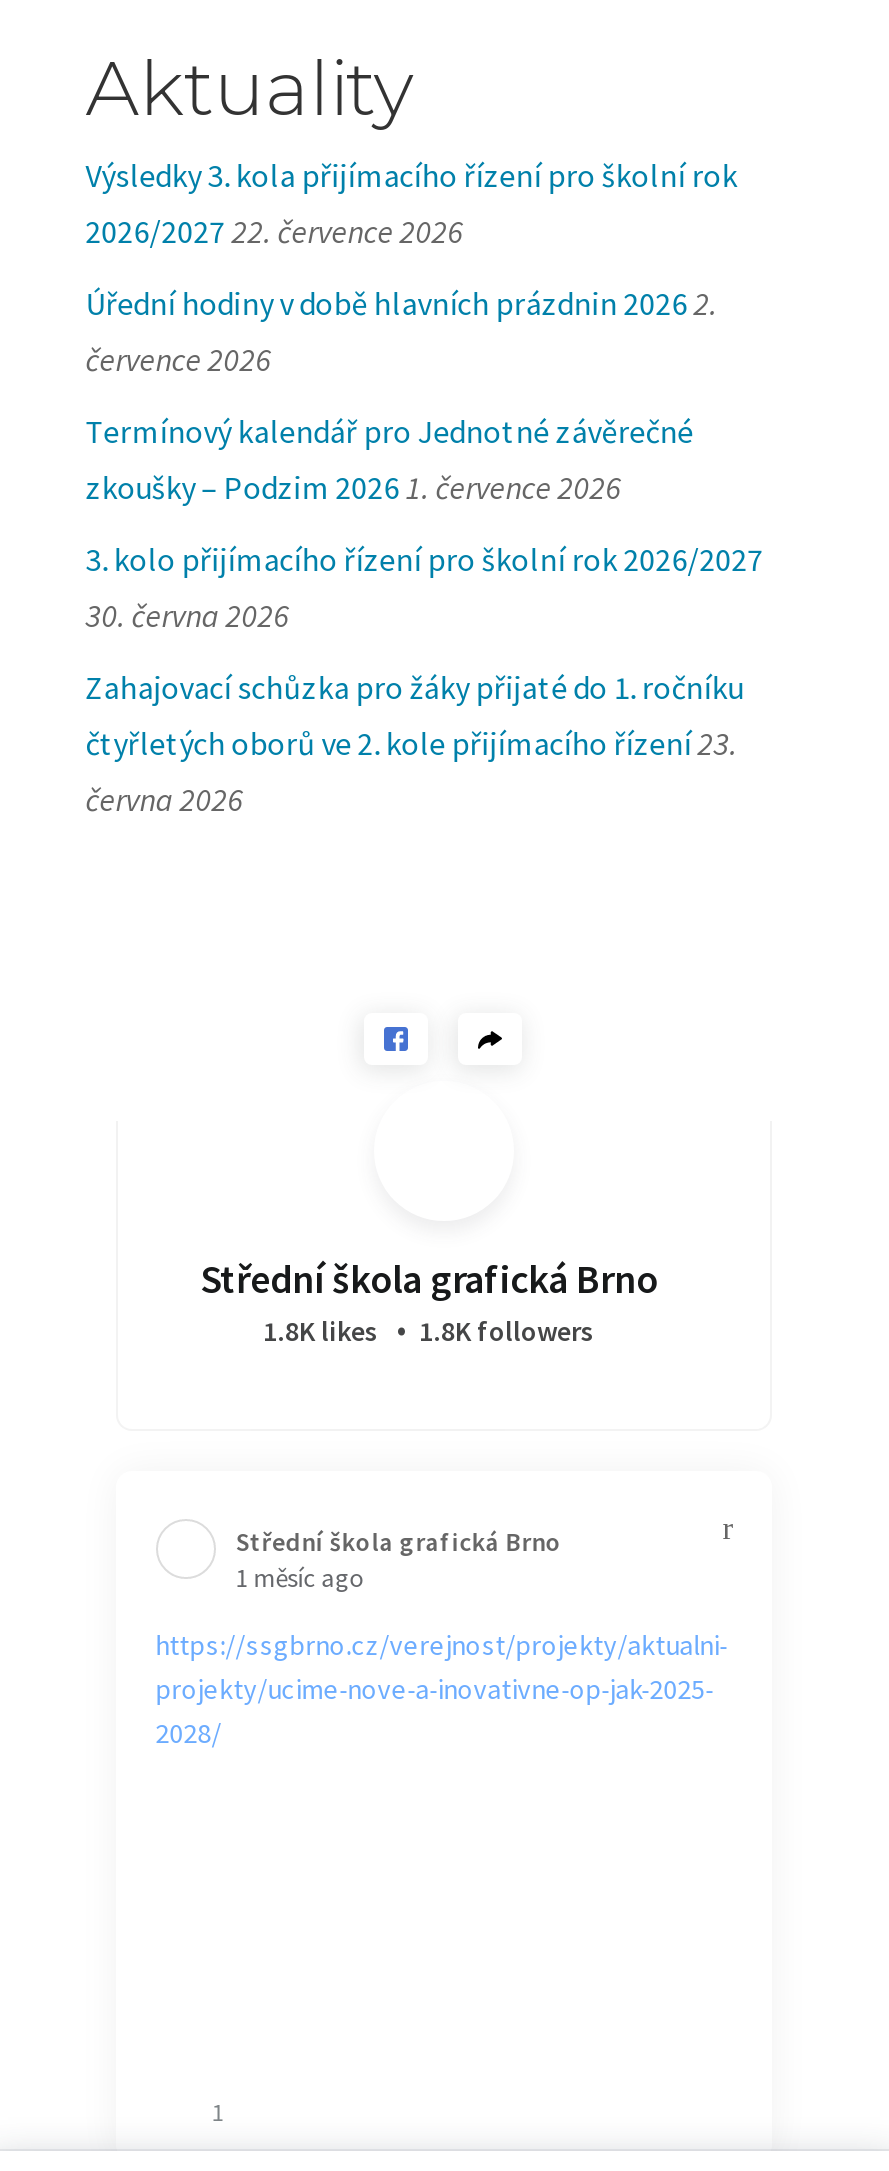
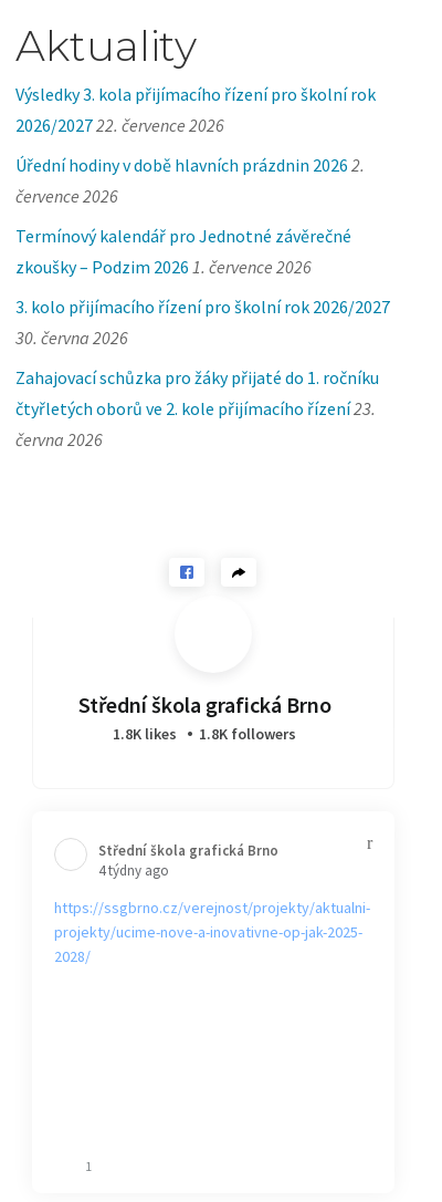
- 1 měsíc ago
+ 4 týdny ago
